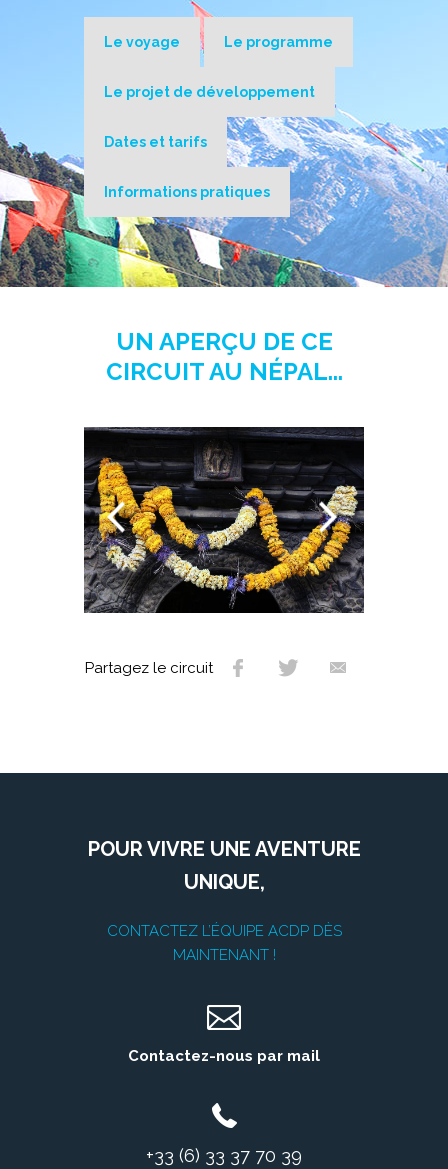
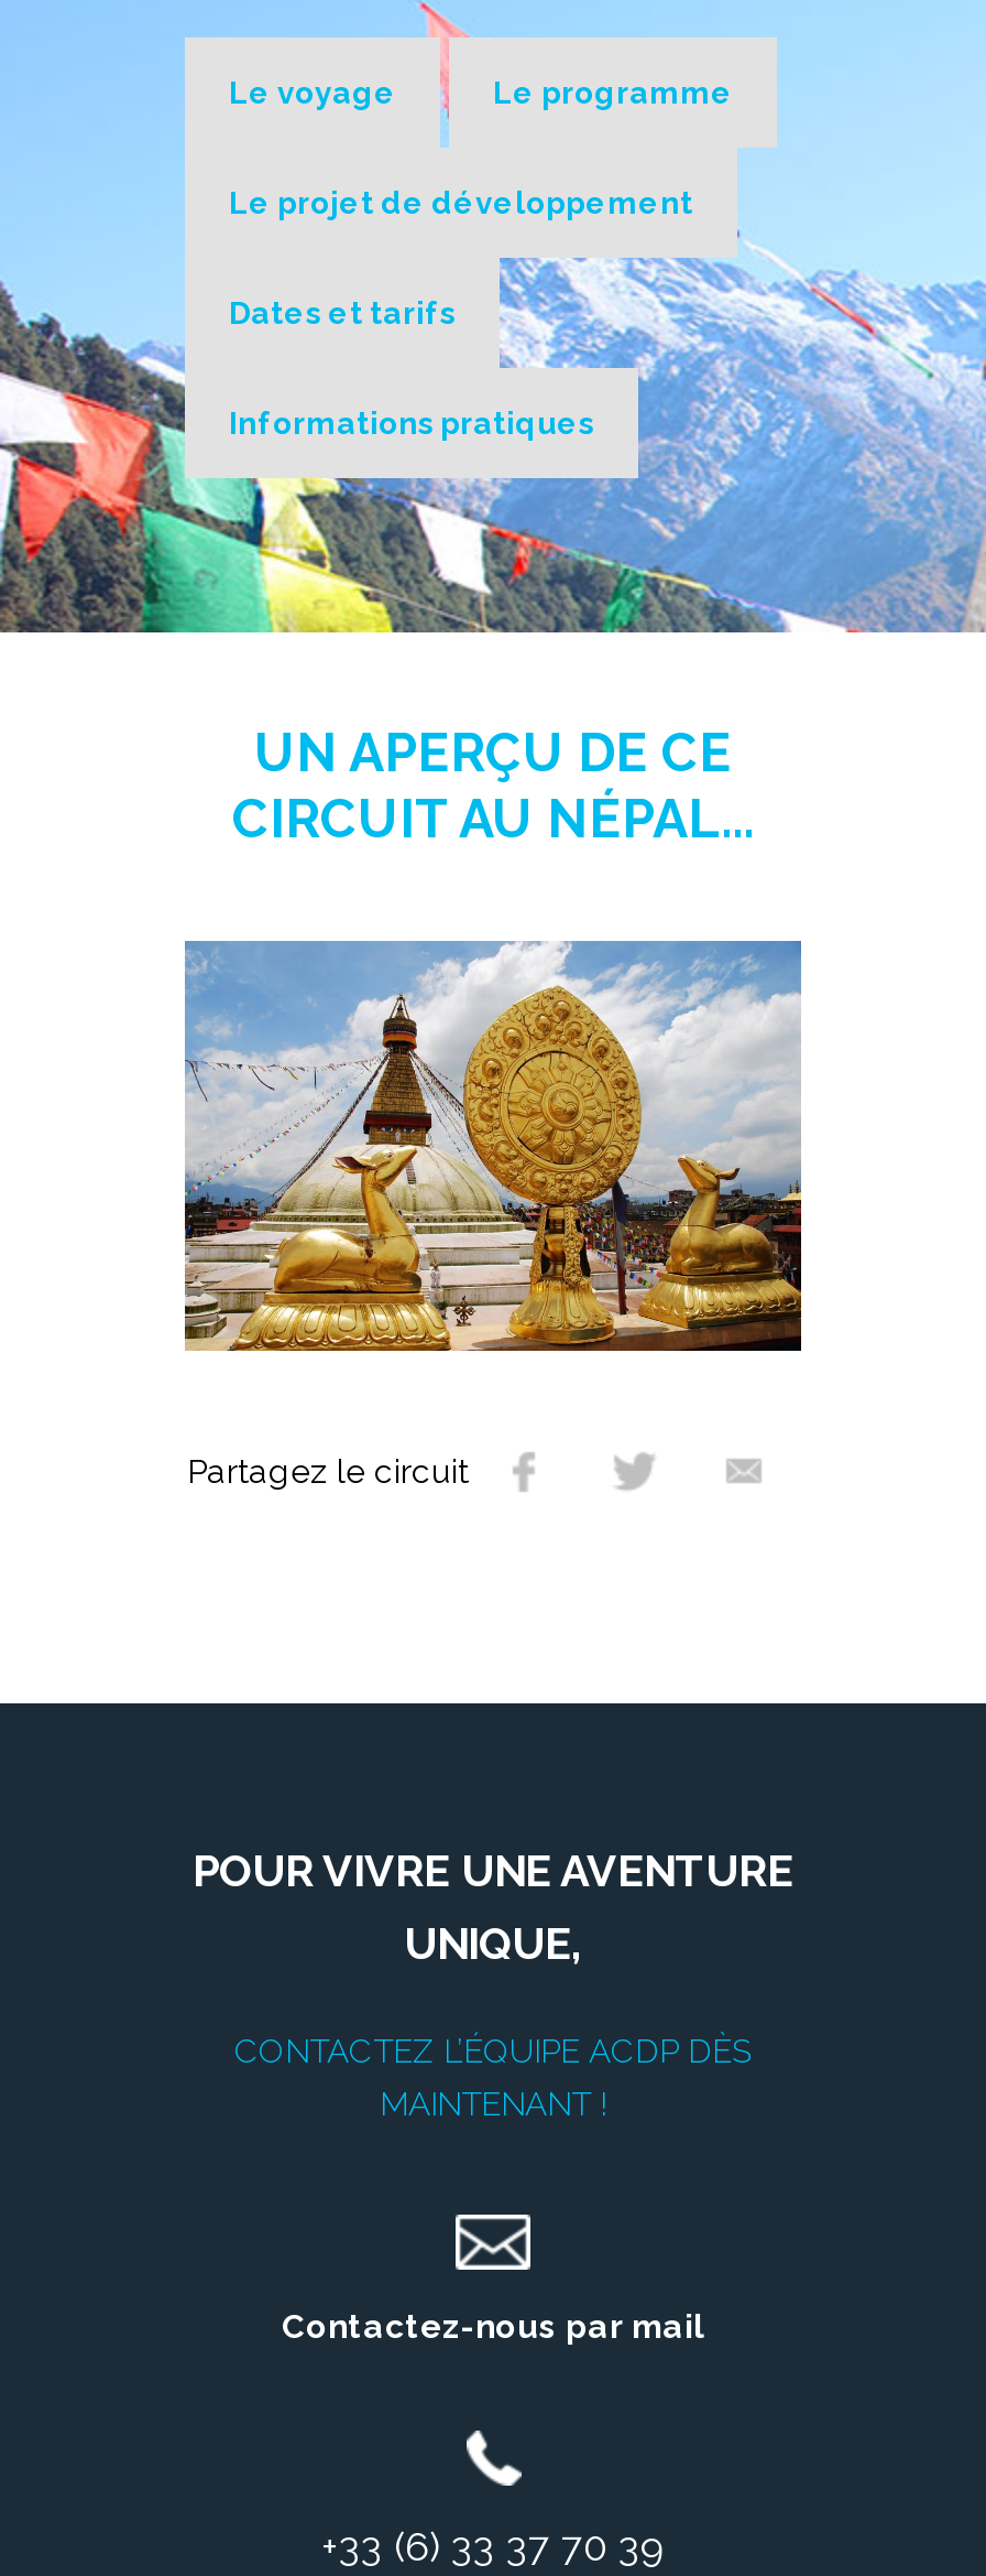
- [image]
+ [image]
